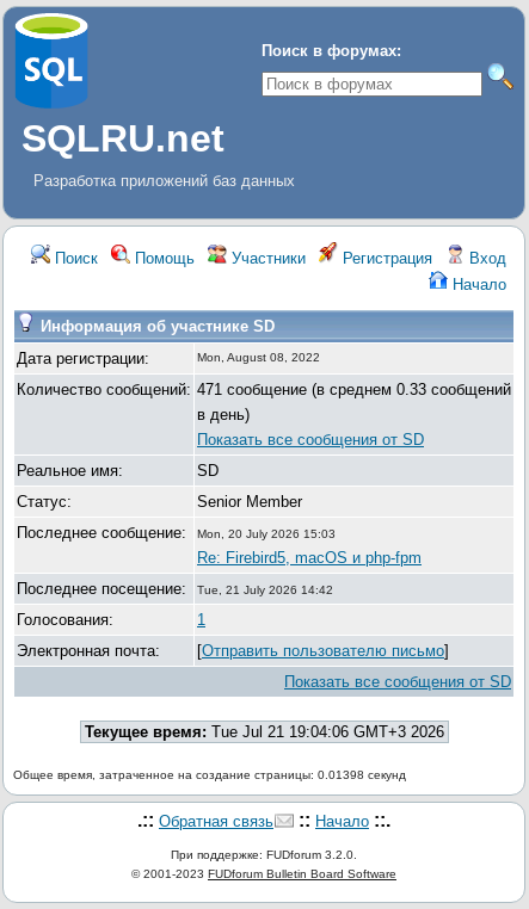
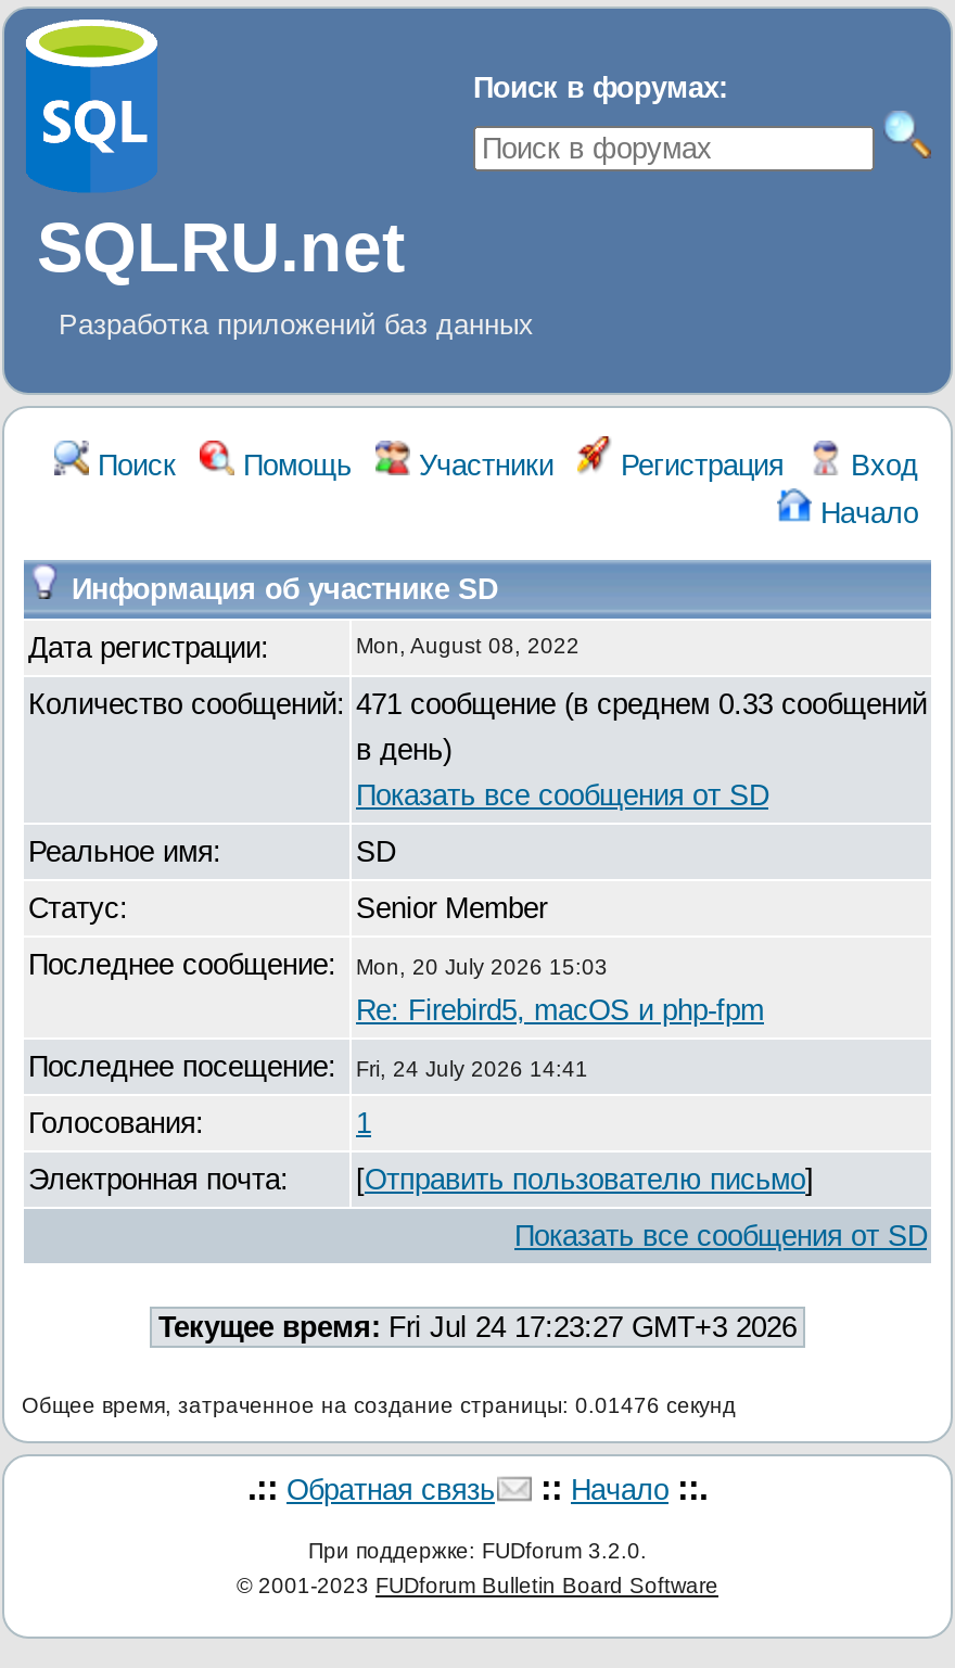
- Последнее посещение: Tue, 21 July 2026 14:42
+ Последнее посещение: Fri, 24 July 2026 14:41

- Текущее время: Tue Jul 21 19:04:06 GMT+3 2026
+ Текущее время: Fri Jul 24 17:23:27 GMT+3 2026

- Общее время, затраченное на создание страницы: 0.01398 секунд
+ Общее время, затраченное на создание страницы: 0.01476 секунд
